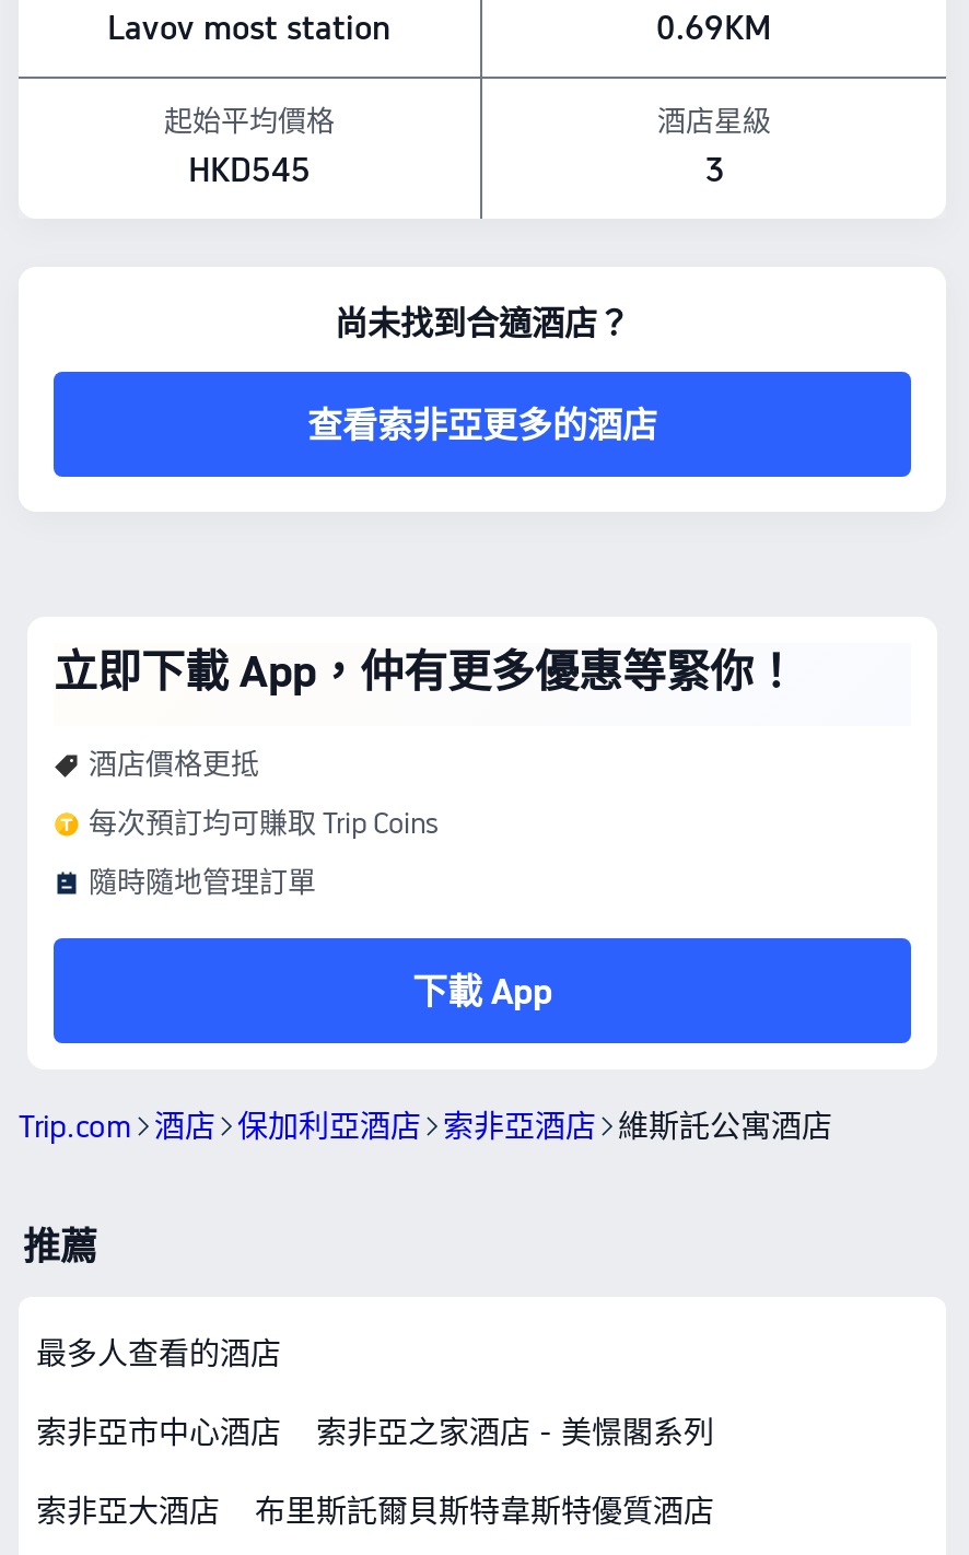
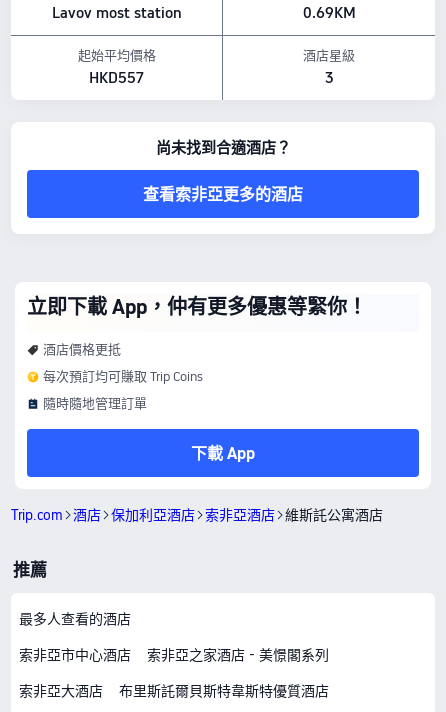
- HKD545
+ HKD557
